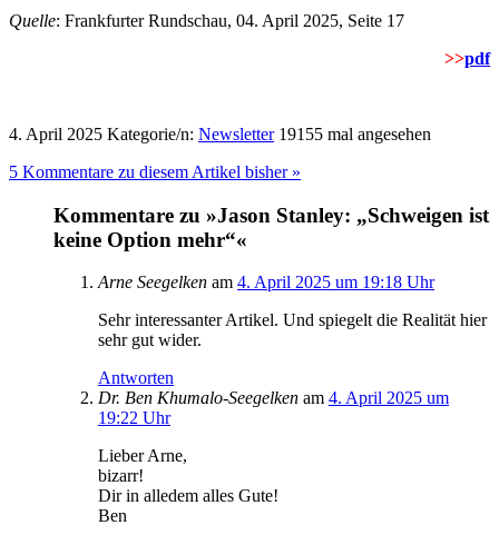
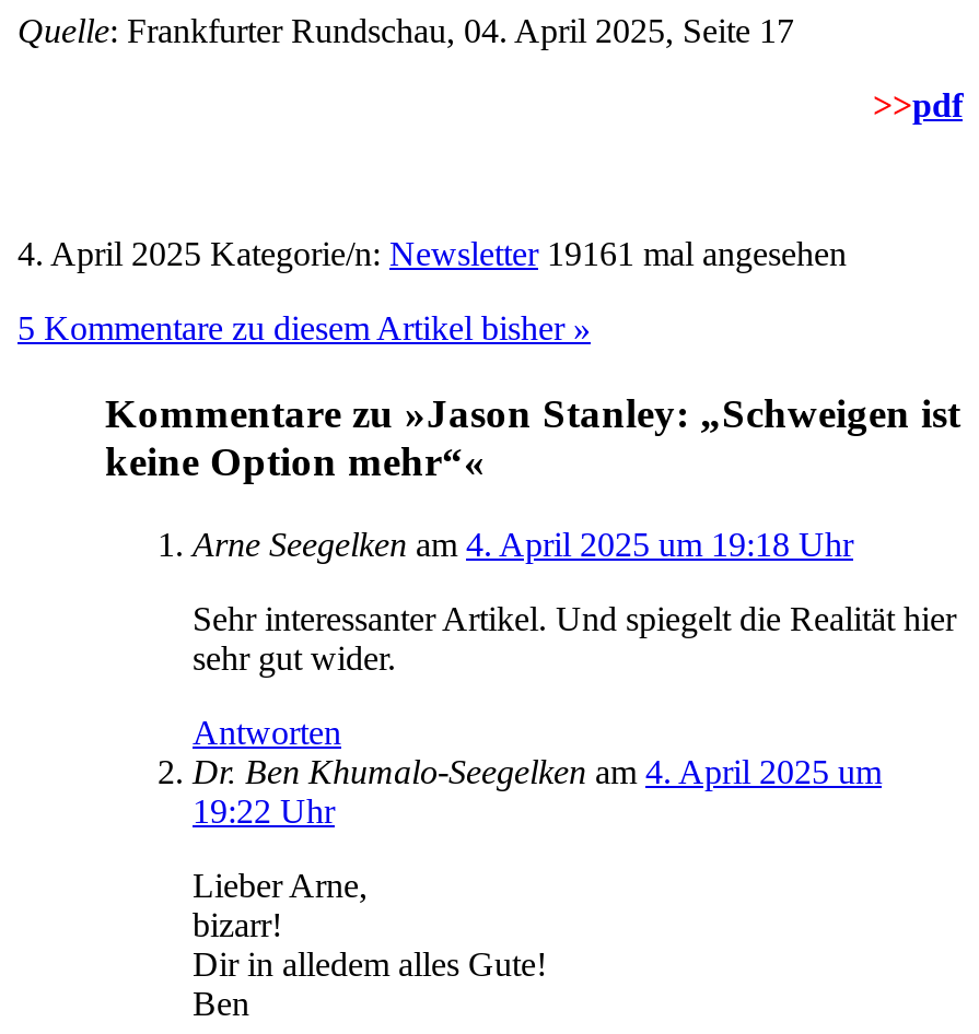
- 4. April 2025 Kategorie/n: Newsletter 19155 mal angesehen
+ 4. April 2025 Kategorie/n: Newsletter 19161 mal angesehen
